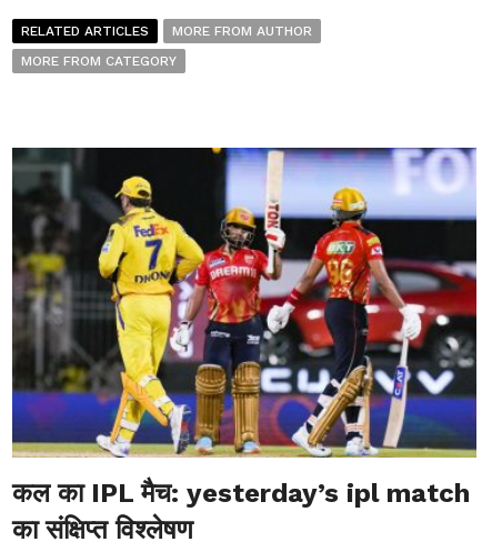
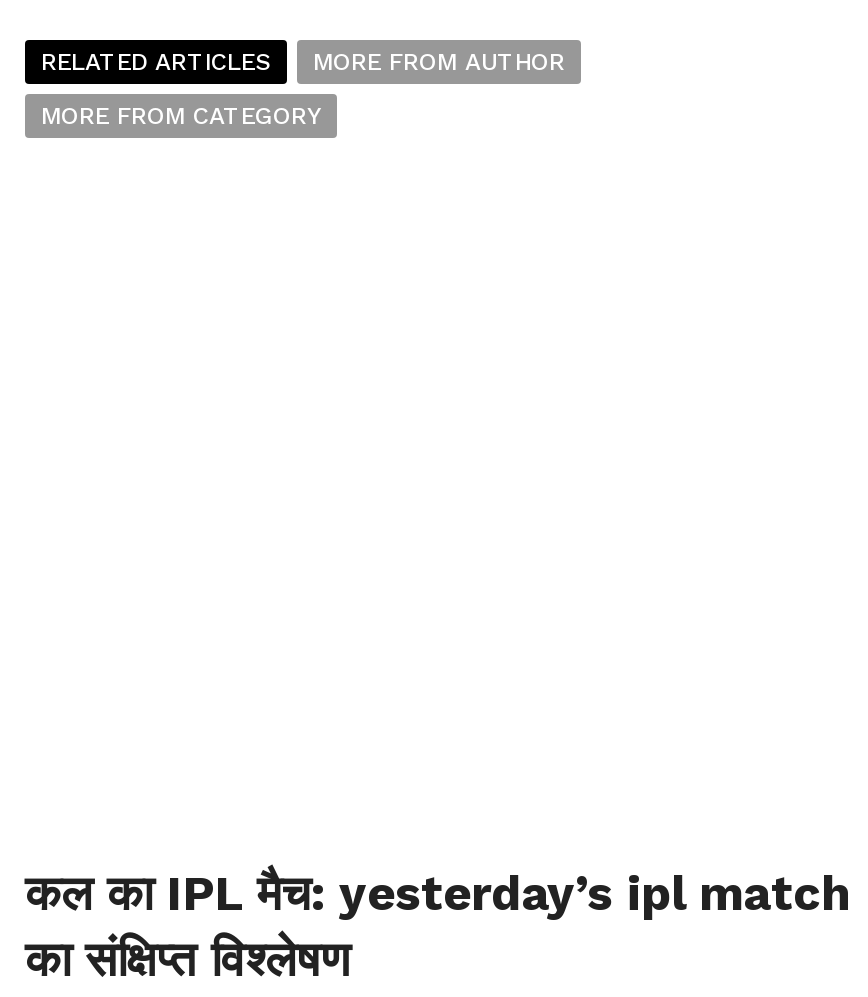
- [image]
